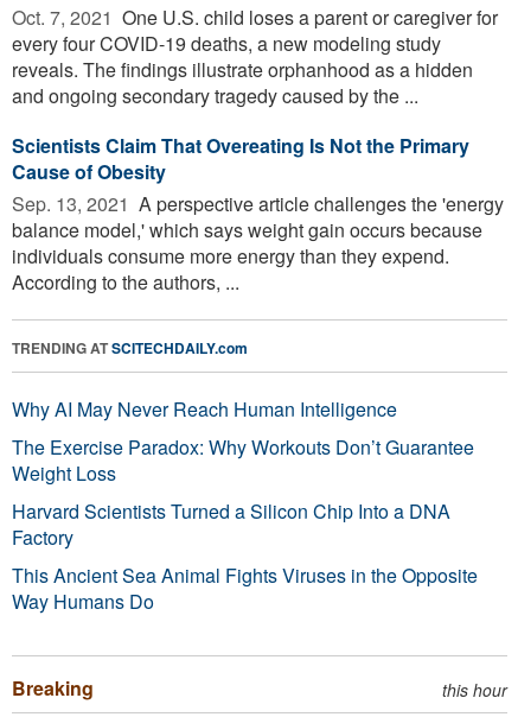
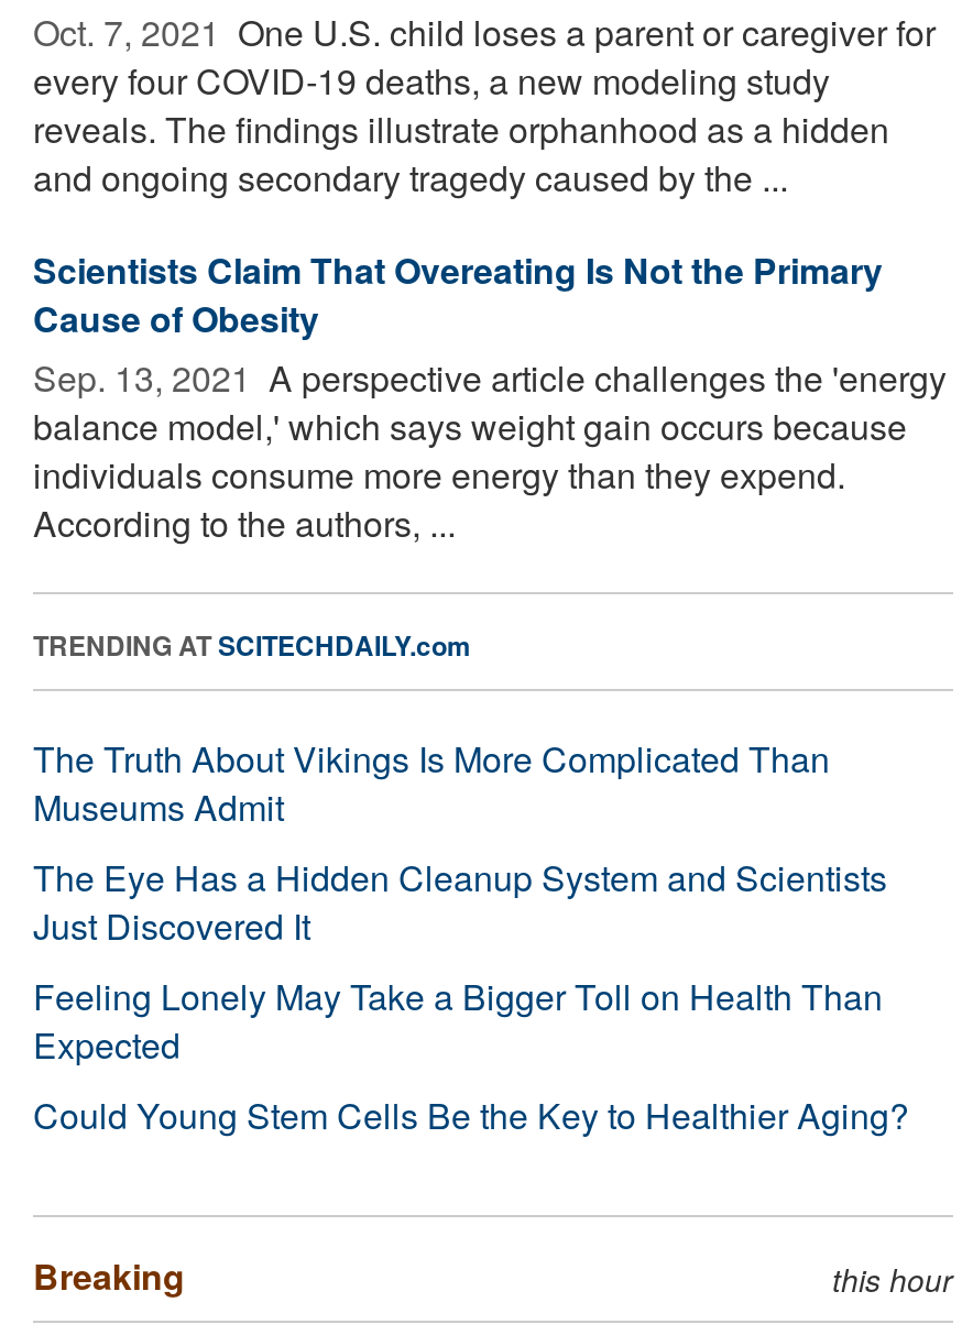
- Why AI May Never Reach Human Intelligence
- The Exercise Paradox: Why Workouts Don’t Guarantee
- Weight Loss
- Harvard Scientists Turned a Silicon Chip Into a DNA
- Factory
- This Ancient Sea Animal Fights Viruses in the Opposite
- Way Humans Do
+ The Truth About Vikings Is More Complicated Than
+ Museums Admit
+ The Eye Has a Hidden Cleanup System and Scientists
+ Just Discovered It
+ Feeling Lonely May Take a Bigger Toll on Health Than
+ Expected
+ Could Young Stem Cells Be the Key to Healthier Aging?
